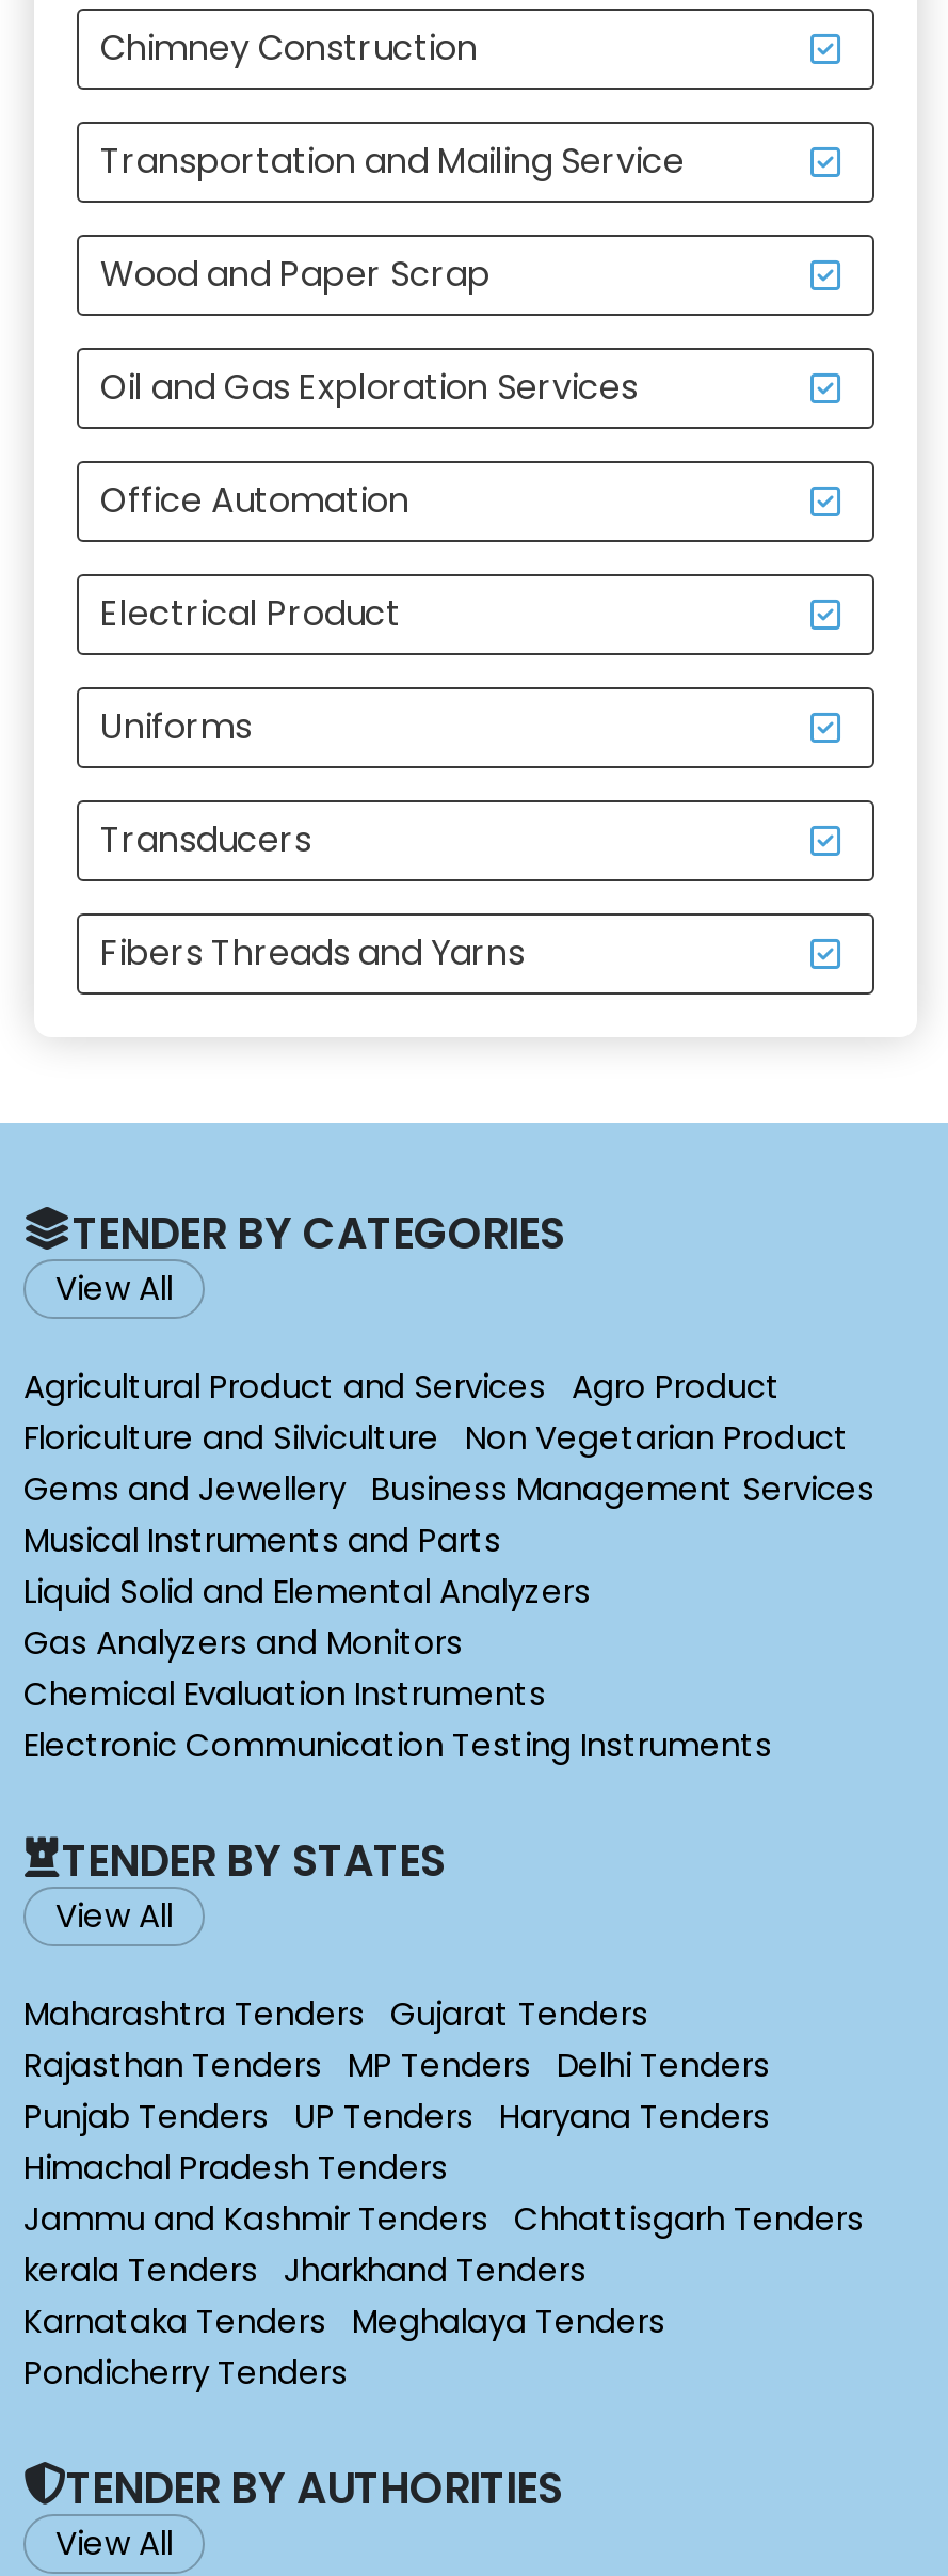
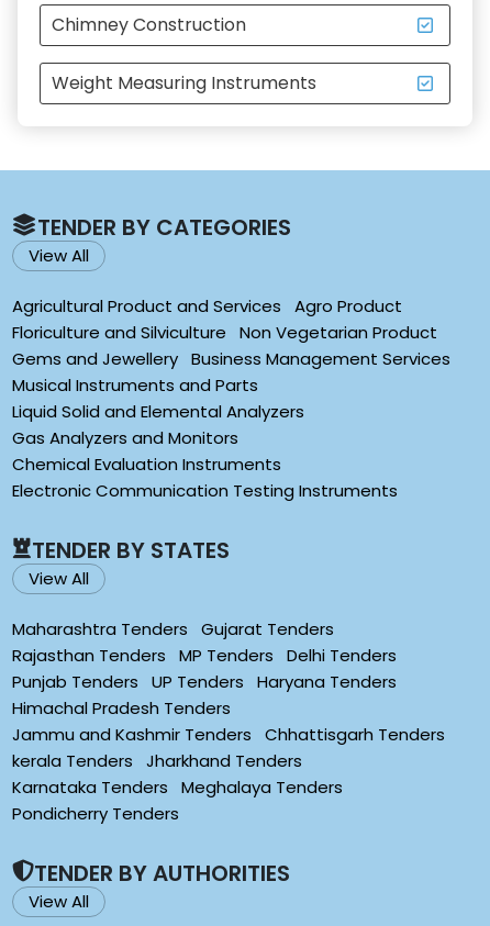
- Transportation and Mailing Service
- Wood and Paper Scrap
- Oil and Gas Exploration Services
- Office Automation
- Electrical Product
- Uniforms
- Transducers
- Fibers Threads and Yarns
+ Weight Measuring Instruments
